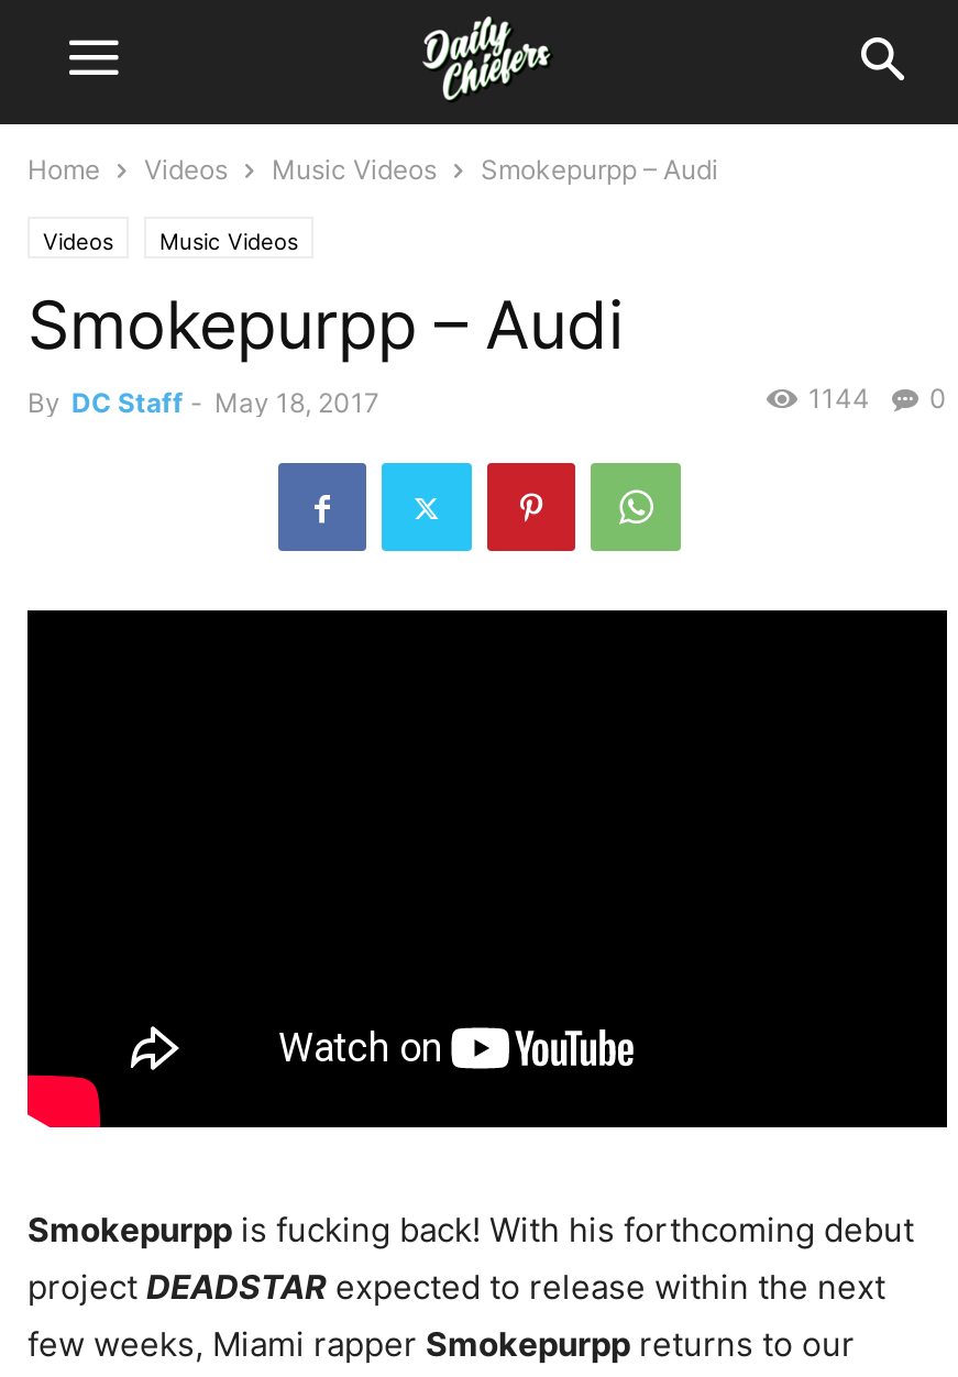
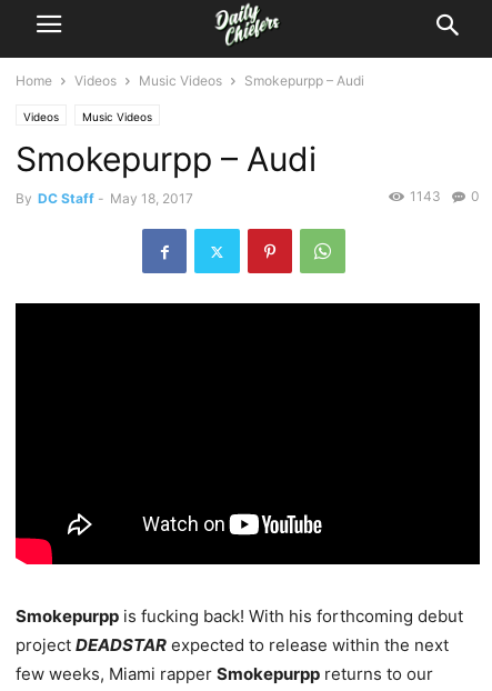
- 1144 0
+ 1143 0
